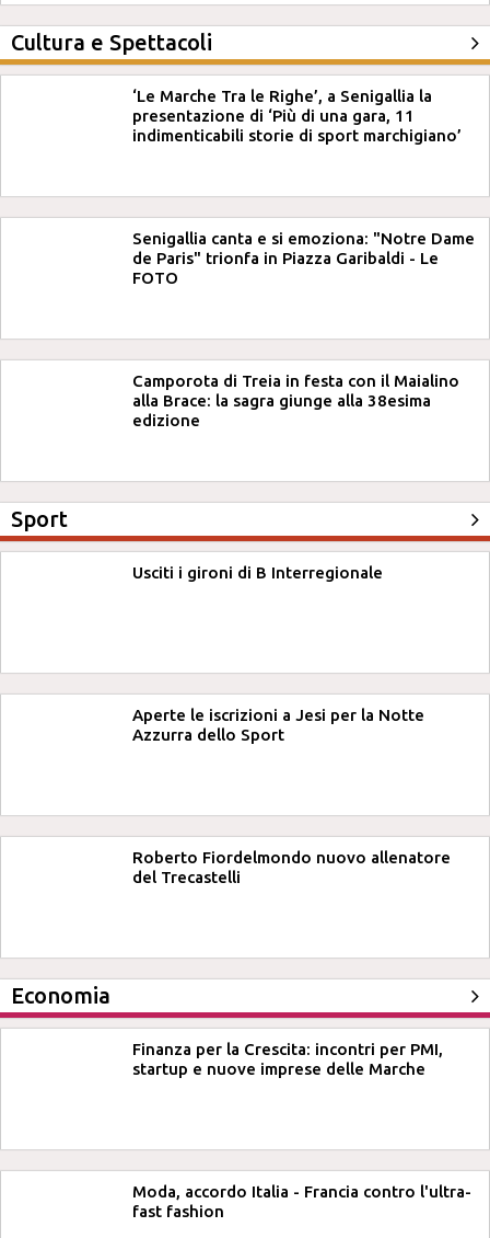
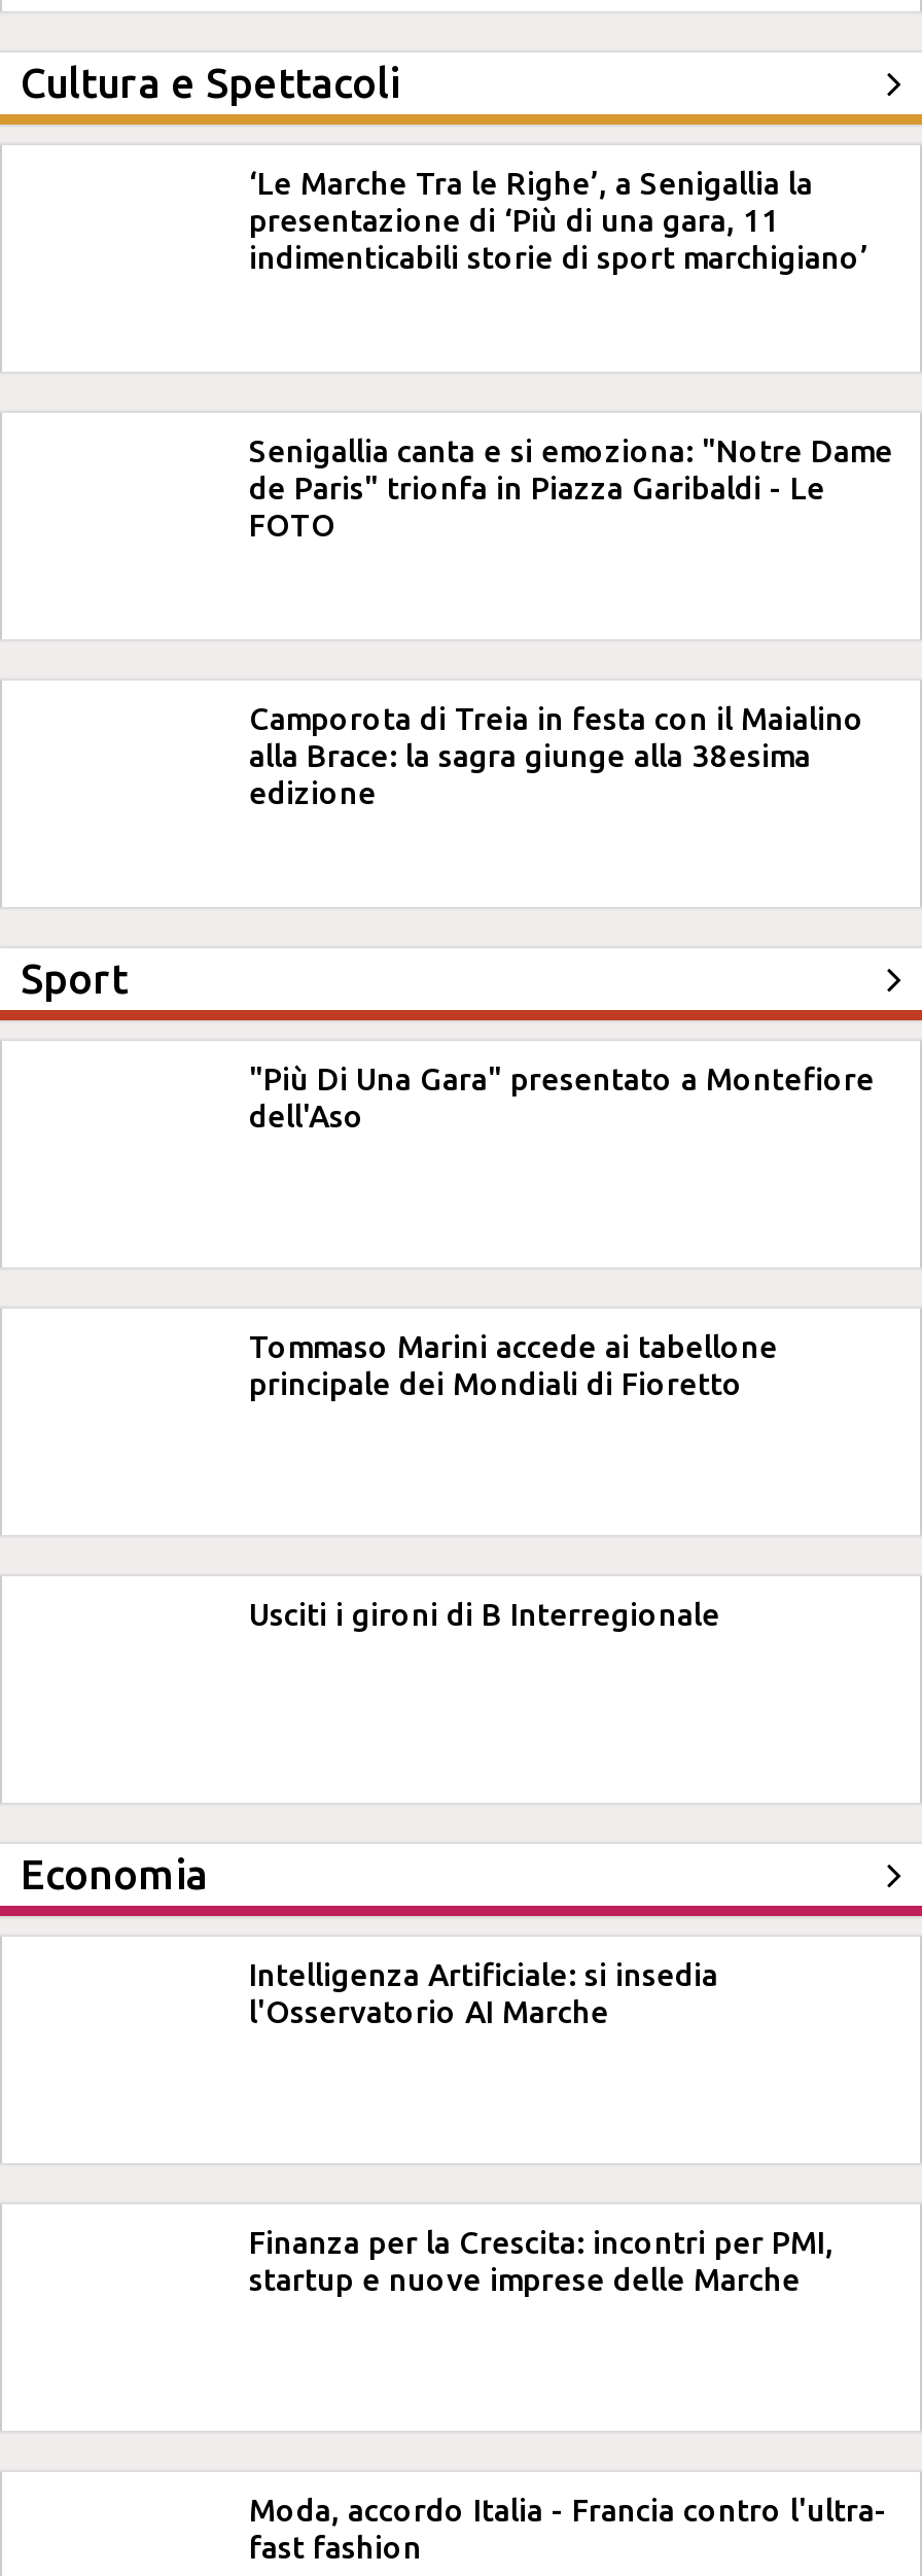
+ "Più Di Una Gara" presentato a Montefiore
+ dell'Aso

+ Tommaso Marini accede ai tabellone
+ principale dei Mondiali di Fioretto

moved down: Usciti i gironi di B Interregionale

- Aperte le iscrizioni a Jesi per la Notte
- Azzurra dello Sport

- Roberto Fiordelmondo nuovo allenatore
- del Trecastelli

+ Intelligenza Artificiale: si insedia
+ l'Osservatorio AI Marche
